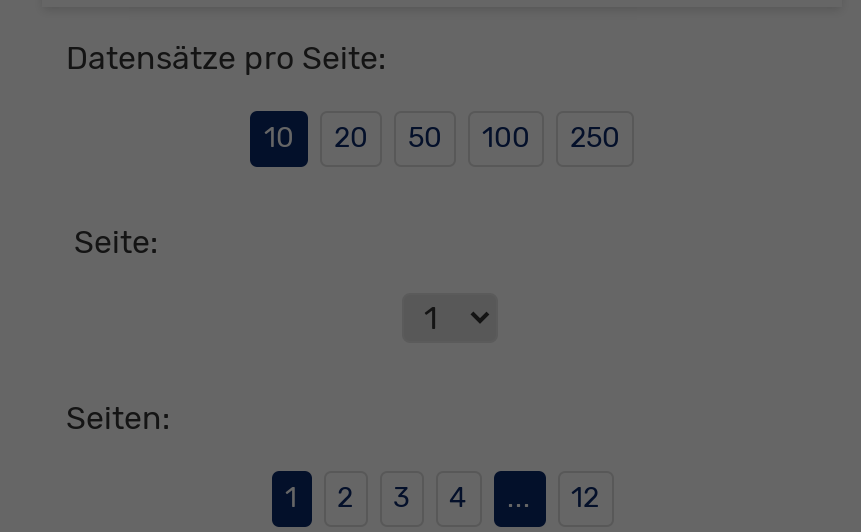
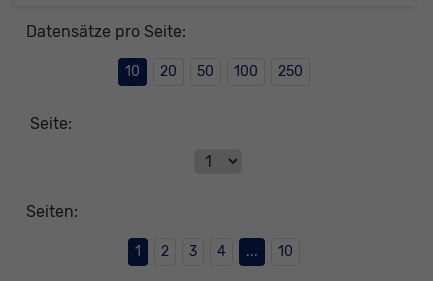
- 12
+ 10
